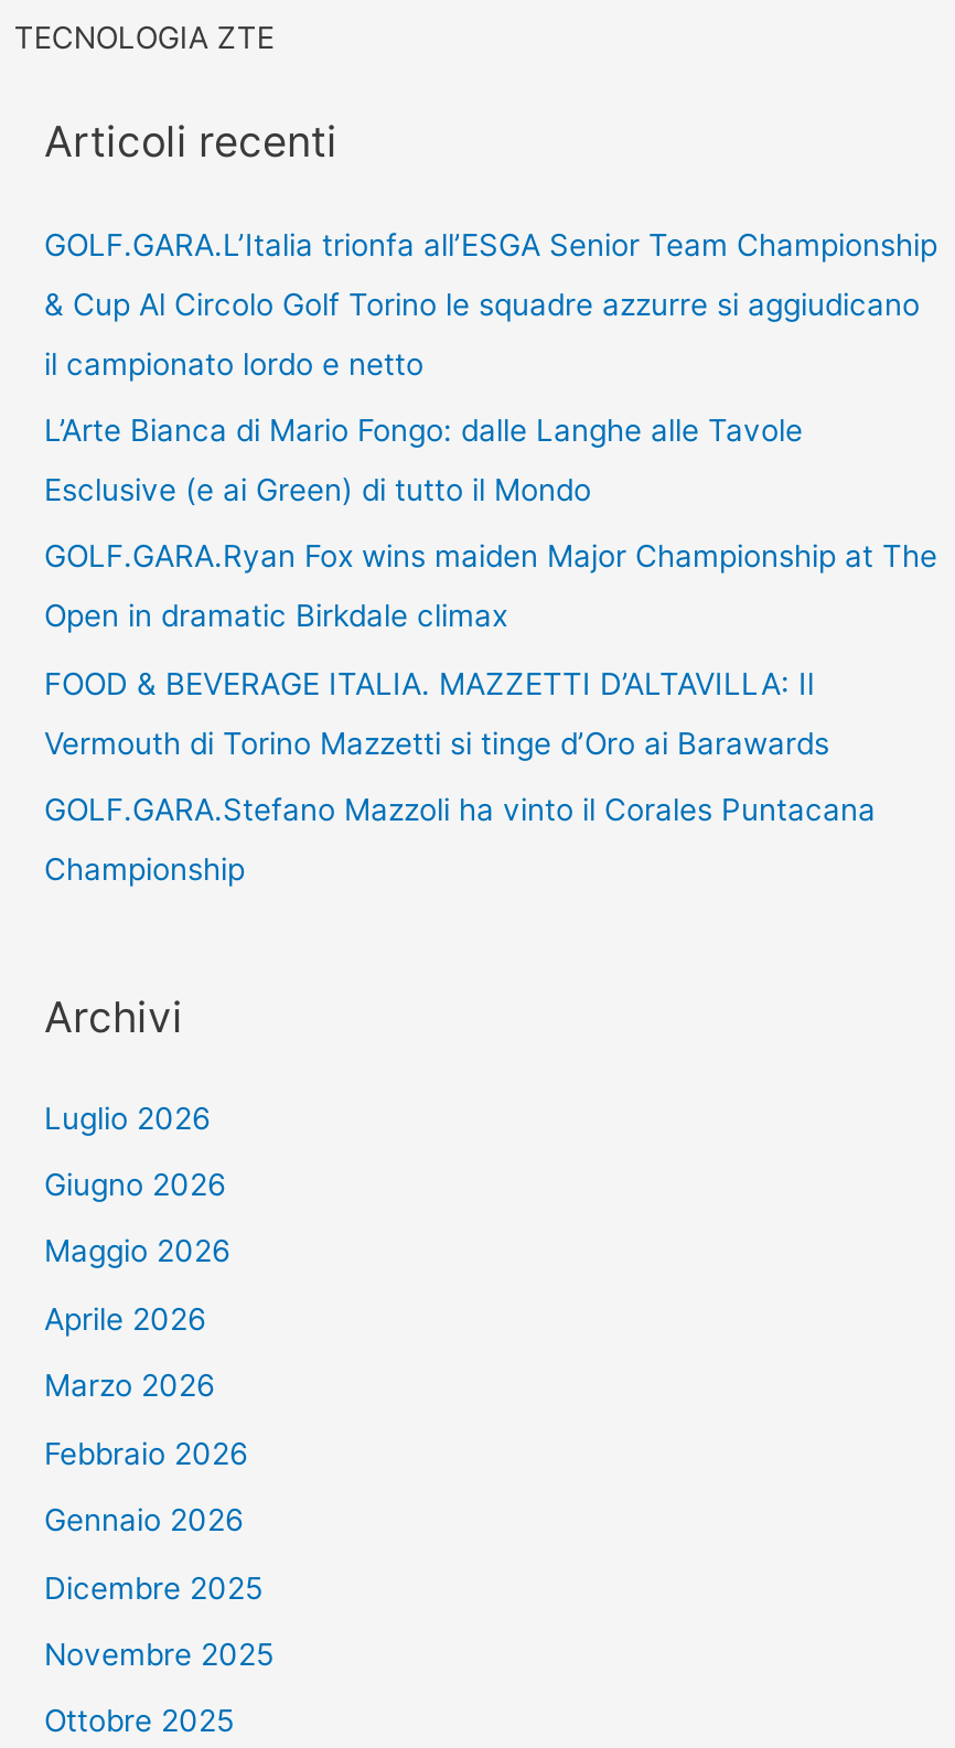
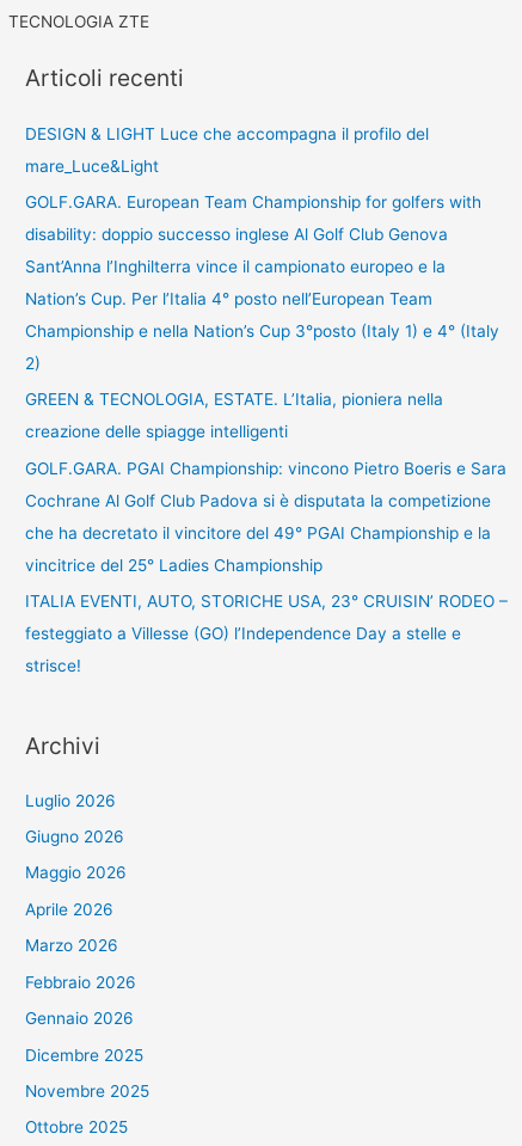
- GOLF.GARA.L’Italia trionfa all’ESGA Senior Team Championship
- & Cup Al Circolo Golf Torino le squadre azzurre si aggiudicano
- il campionato lordo e netto
- L’Arte Bianca di Mario Fongo: dalle Langhe alle Tavole
- Esclusive (e ai Green) di tutto il Mondo
- GOLF.GARA.Ryan Fox wins maiden Major Championship at The
- Open in dramatic Birkdale climax
- FOOD & BEVERAGE ITALIA. MAZZETTI D’ALTAVILLA: Il
- Vermouth di Torino Mazzetti si tinge d’Oro ai Barawards
- GOLF.GARA.Stefano Mazzoli ha vinto il Corales Puntacana
- Championship
+ DESIGN & LIGHT Luce che accompagna il profilo del
+ mare_Luce&Light
+ GOLF.GARA. European Team Championship for golfers with
+ disability: doppio successo inglese Al Golf Club Genova
+ Sant’Anna l’Inghilterra vince il campionato europeo e la
+ Nation’s Cup. Per l’Italia 4° posto nell’European Team
+ Championship e nella Nation’s Cup 3°posto (Italy 1) e 4° (Italy
+ 2)
+ GREEN & TECNOLOGIA, ESTATE. L’Italia, pioniera nella
+ creazione delle spiagge intelligenti
+ GOLF.GARA. PGAI Championship: vincono Pietro Boeris e Sara
+ Cochrane Al Golf Club Padova si è disputata la competizione
+ che ha decretato il vincitore del 49° PGAI Championship e la
+ vincitrice del 25° Ladies Championship
+ ITALIA EVENTI, AUTO, STORICHE USA, 23° CRUISIN’ RODEO –
+ festeggiato a Villesse (GO) l’Independence Day a stelle e
+ strisce!
